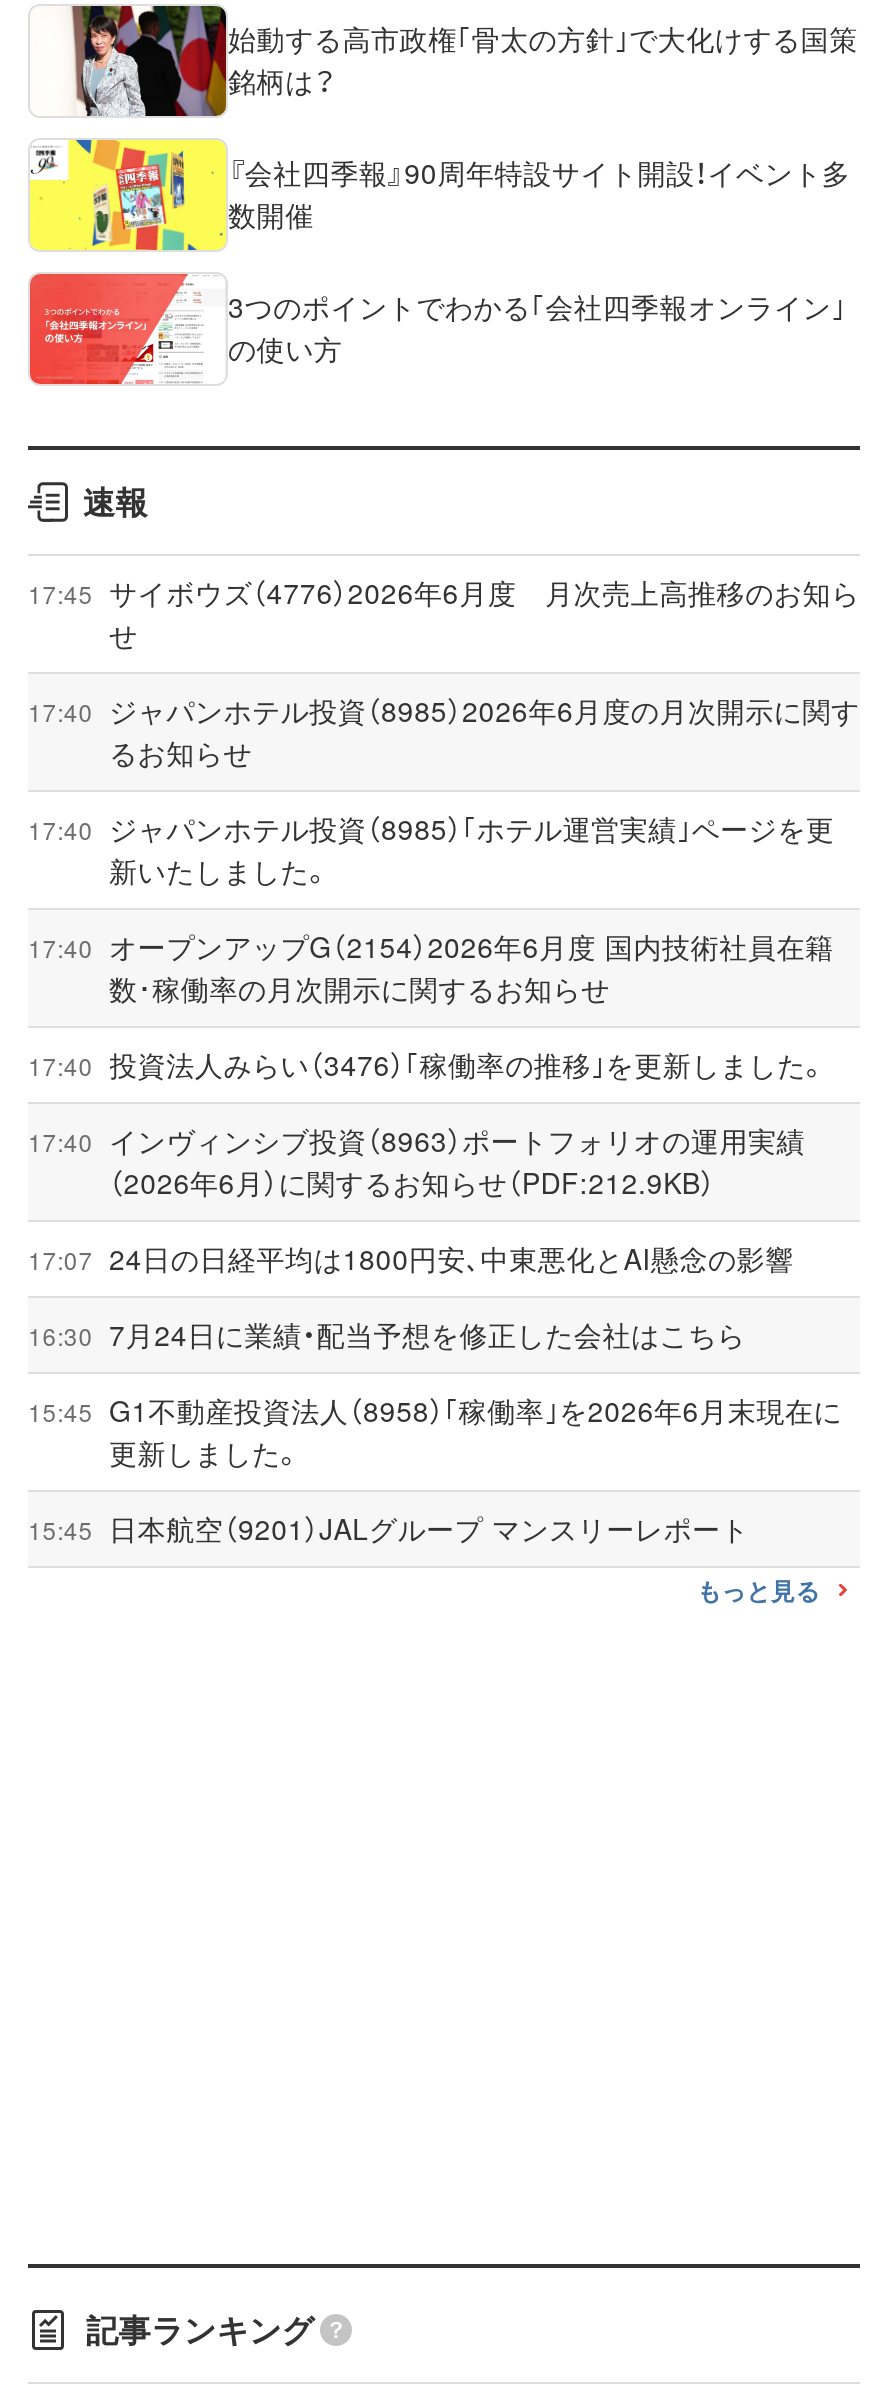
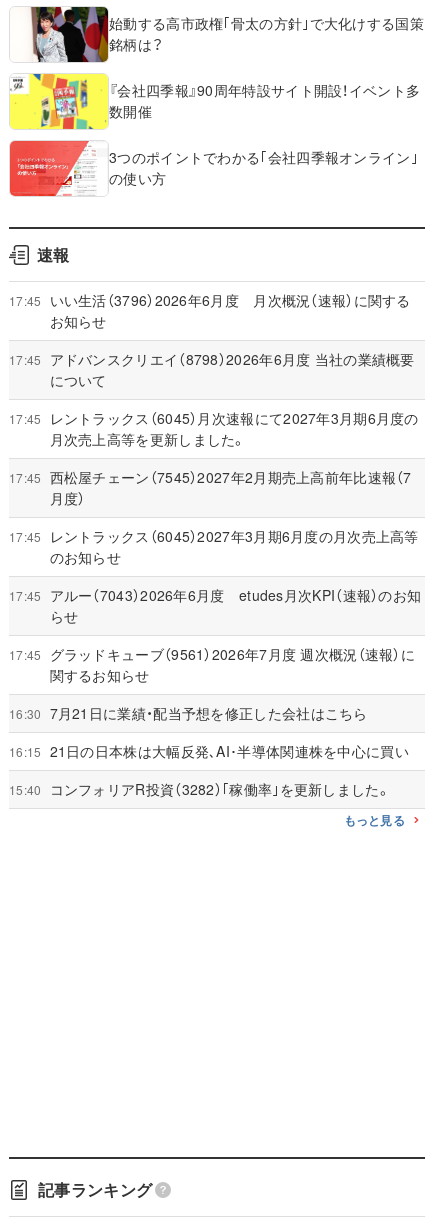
- 17:45 サイボウズ（4776）2026年6月度 月次売上高推移のお知ら
- せ
+ 17:45 いい生活（3796）2026年6月度 月次概況（速報）に関する
+ お知らせ

- 17:40 ジャパンホテル投資（8985）2026年6月度の月次開示に関す
- るお知らせ
+ 17:45 アドバンスクリエイ（8798）2026年6月度 当社の業績概要
+ について

- 17:40 ジャパンホテル投資（8985）｢ホテル運営実績｣ページを更
- 新いたしました。
+ 17:45 レントラックス（6045）月次速報にて2027年3月期6月度の
+ 月次売上高等を更新しました。

- 17:40 オープンアップG（2154）2026年6月度 国内技術社員在籍
- 数･稼働率の月次開示に関するお知らせ
+ 17:45 西松屋チェーン（7545）2027年2月期売上高前年比速報（7
+ 月度）

- 17:40 投資法人みらい（3476）｢稼働率の推移｣を更新しました。
+ 17:45 レントラックス（6045）2027年3月期6月度の月次売上高等
+ のお知らせ

- 17:40 インヴィンシブ投資（8963）ポートフォリオの運用実績
- （2026年6月）に関するお知らせ（PDF:212.9KB）
+ 17:45 アルー（7043）2026年6月度 etudes月次KPI（速報）のお知
+ らせ

- 17:07 24日の日経平均は1800円安､中東悪化とAI懸念の影響
+ 17:45 グラッドキューブ（9561）2026年7月度 週次概況（速報）に
+ 関するお知らせ

- 16:30 7月24日に業績・配当予想を修正した会社はこちら
+ 16:30 7月21日に業績・配当予想を修正した会社はこちら

- 15:45 G1不動産投資法人（8958）｢稼働率｣を2026年6月末現在に
- 更新しました。
+ 16:15 21日の日本株は大幅反発､AI･半導体関連株を中心に買い

- 15:45 日本航空（9201）JALグループ マンスリーレポート
+ 15:40 コンフォリアR投資（3282）｢稼働率｣を更新しました。
